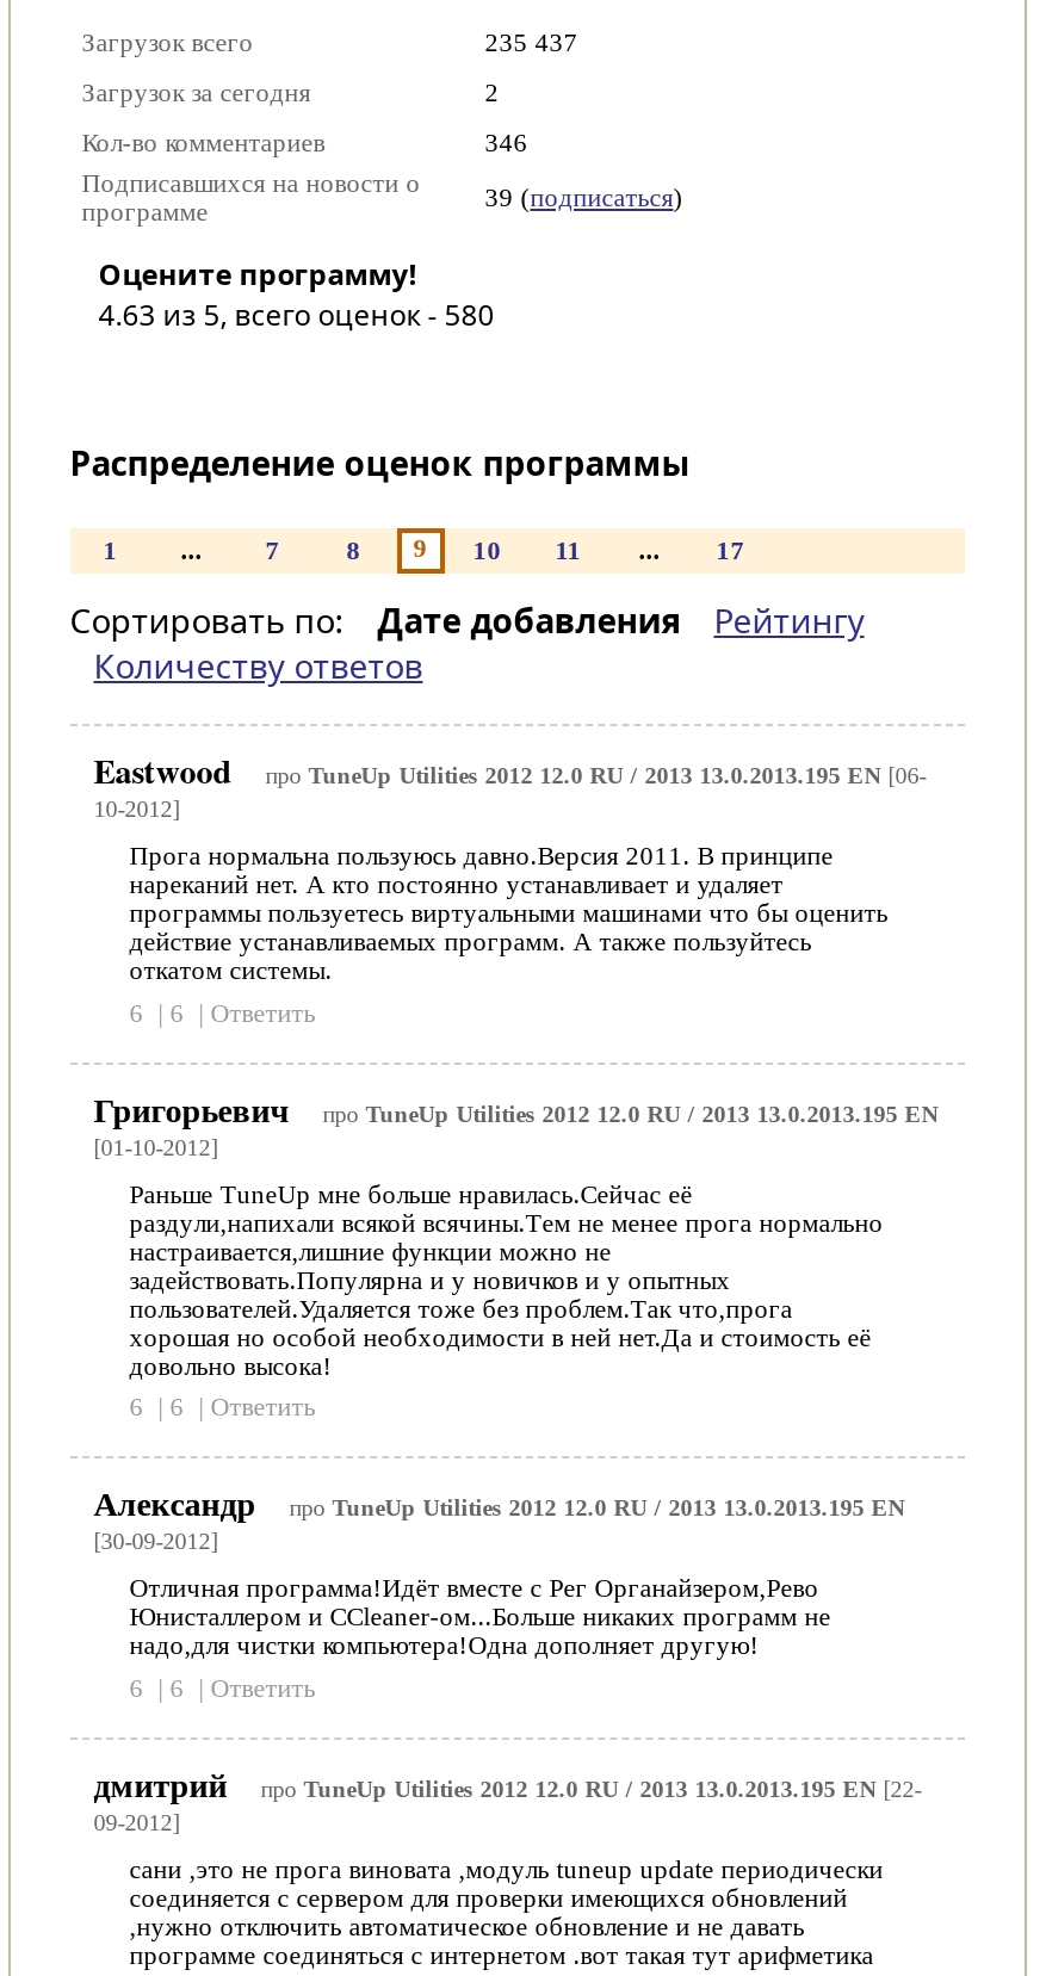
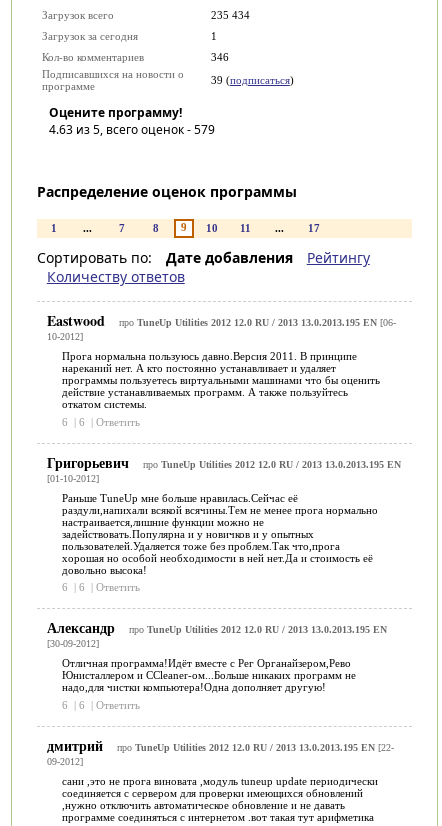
- 235 437
+ 235 434

- 2
+ 1

- 4.63 из 5, всего оценок - 580
+ 4.63 из 5, всего оценок - 579
